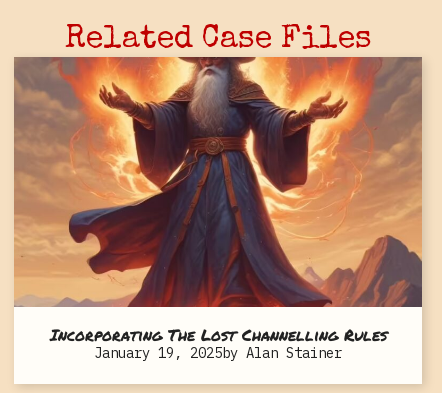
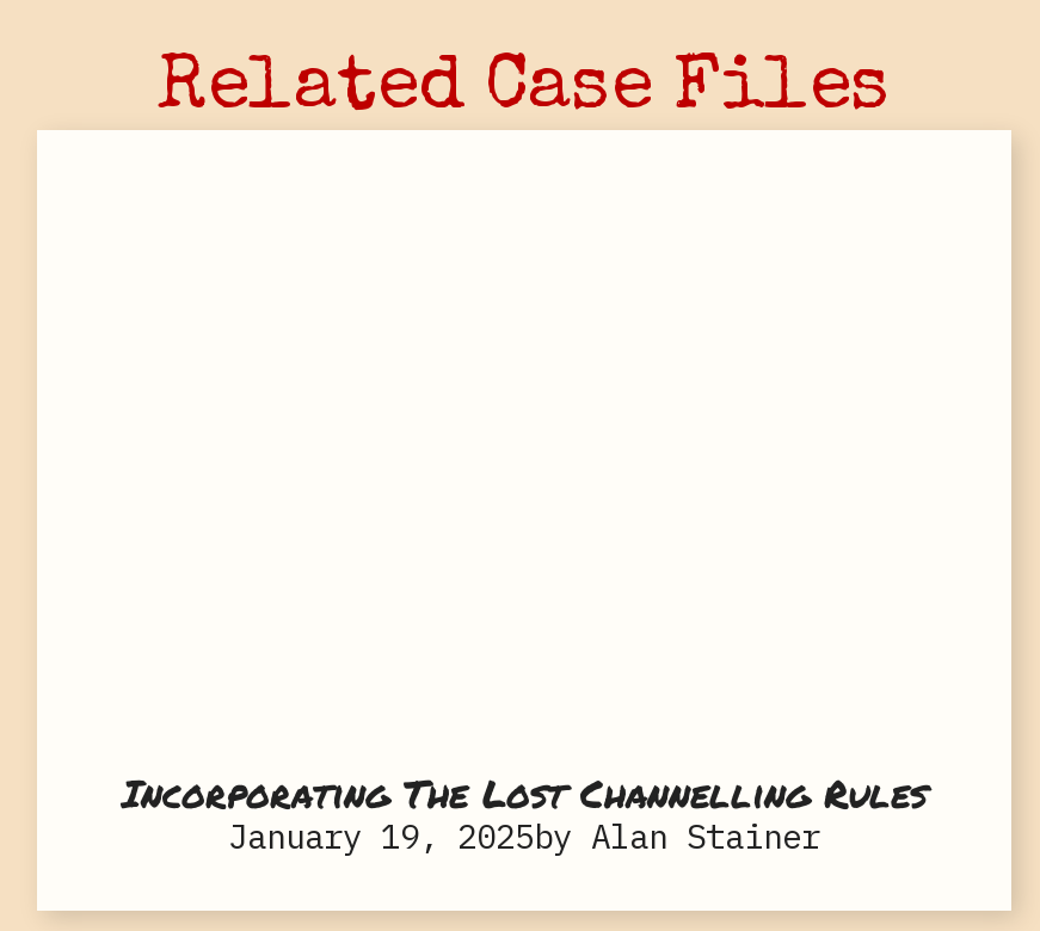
- [image]
